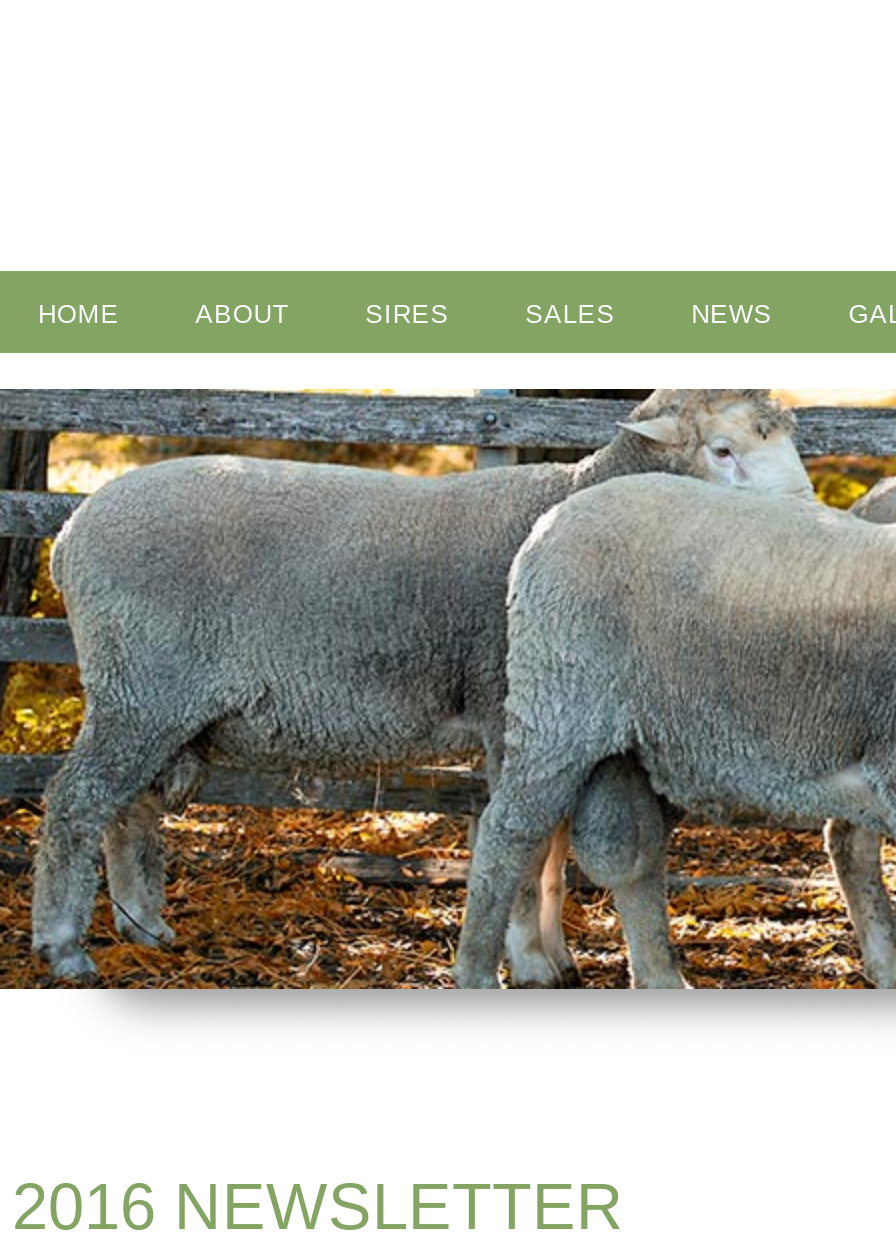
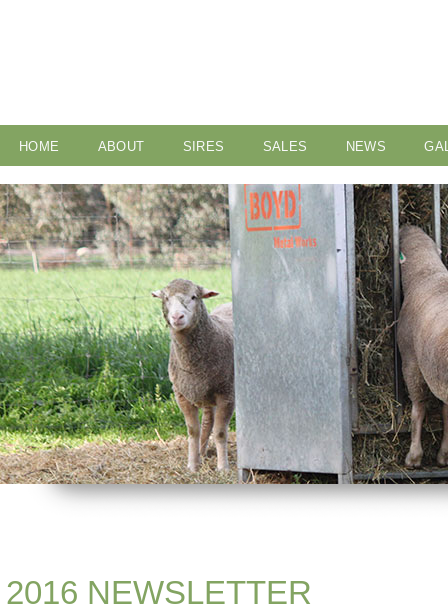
- [image]
+ [image]
